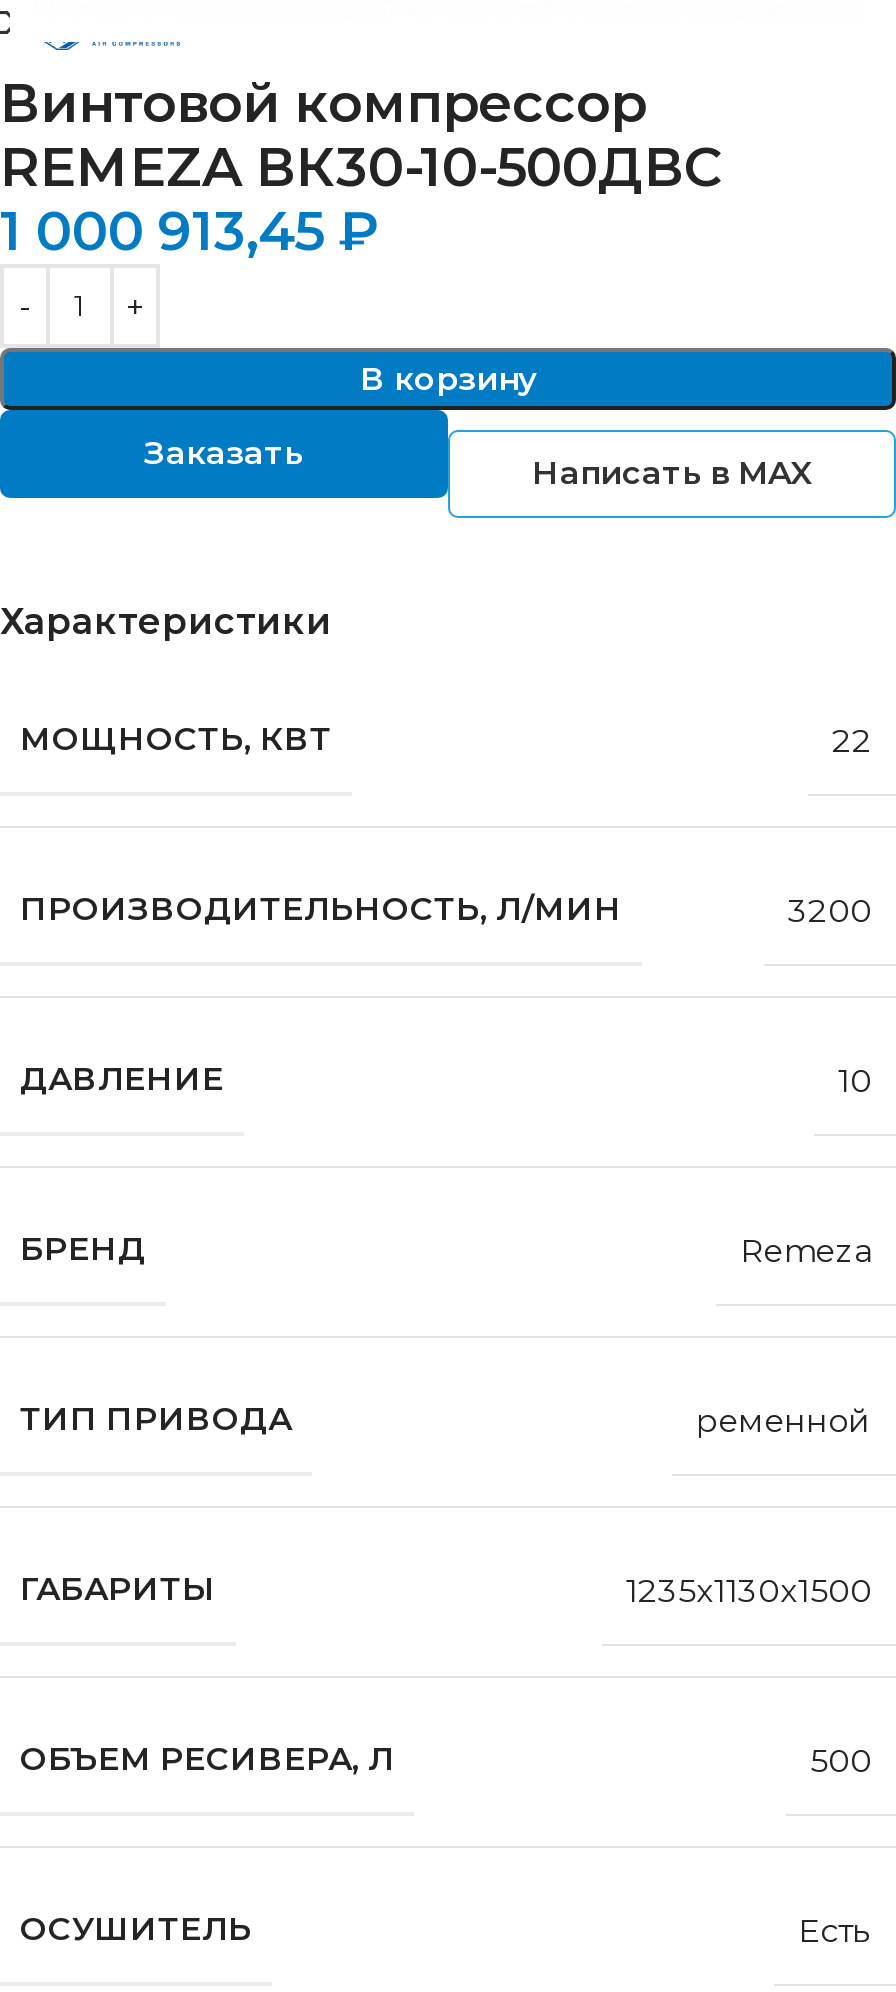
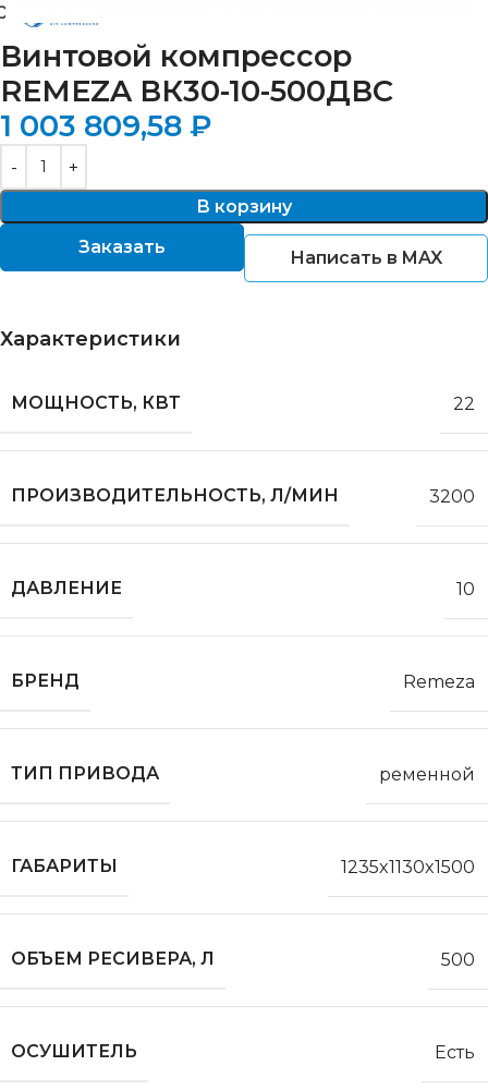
- 1 000 913,45 ₽
+ 1 003 809,58 ₽
